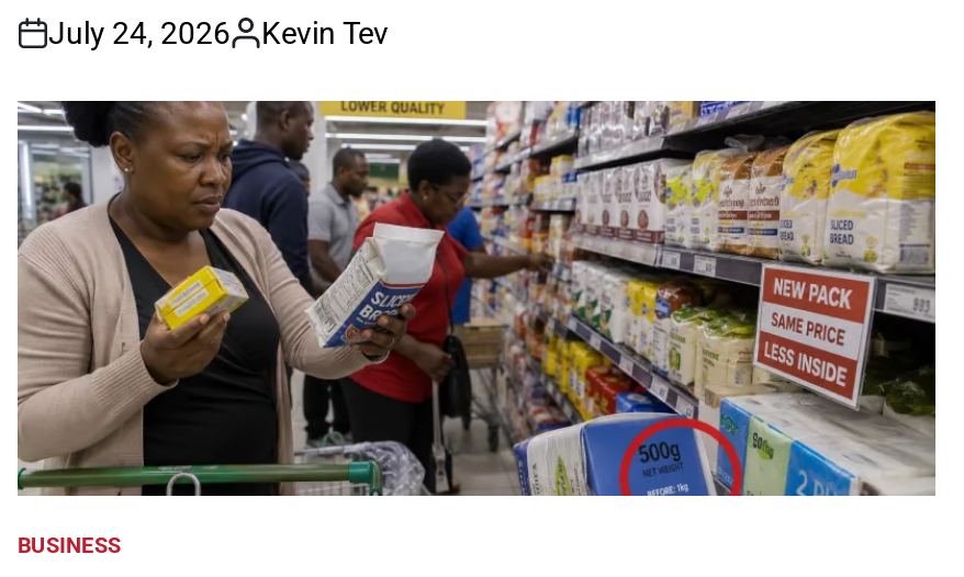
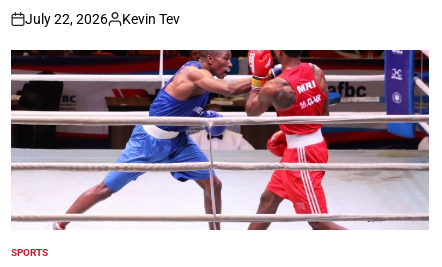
- July 24, 2026 Kevin Tev
+ July 22, 2026 Kevin Tev

- [image]
- BUSINESS
+ [image]
+ SPORTS
